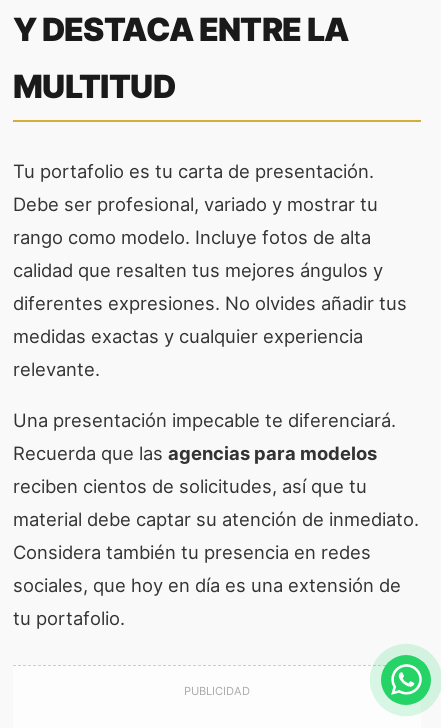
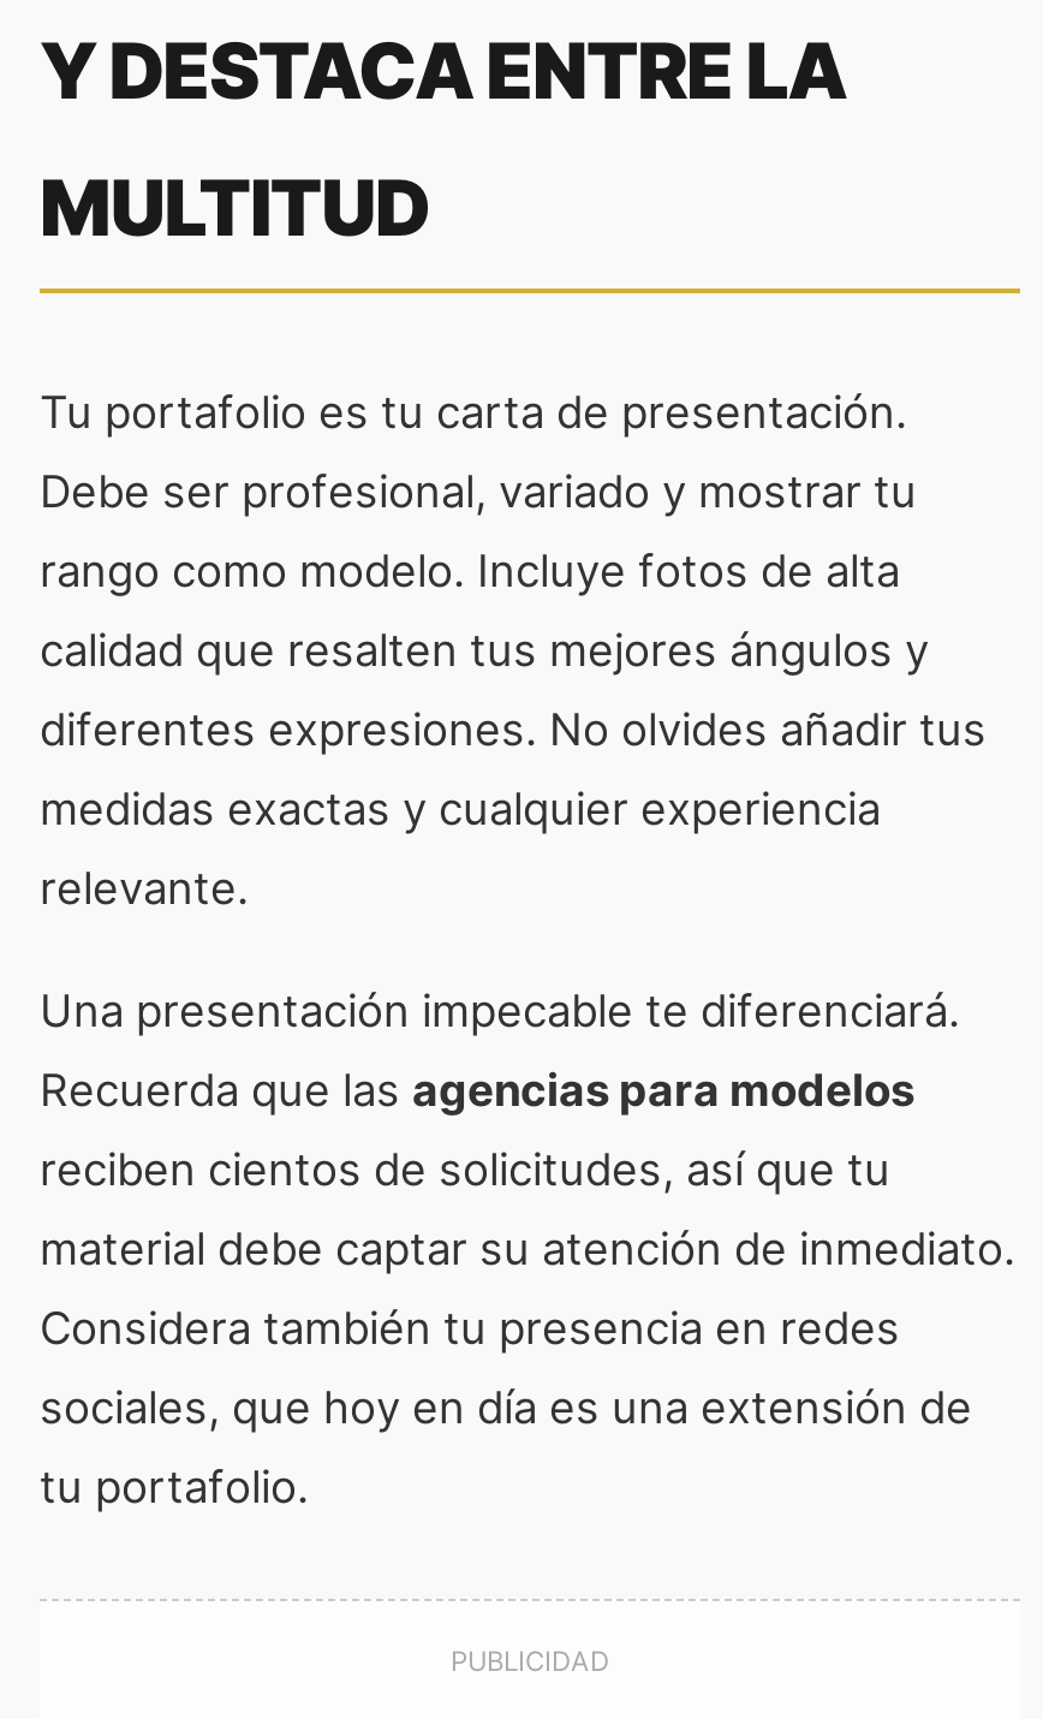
- [image]
